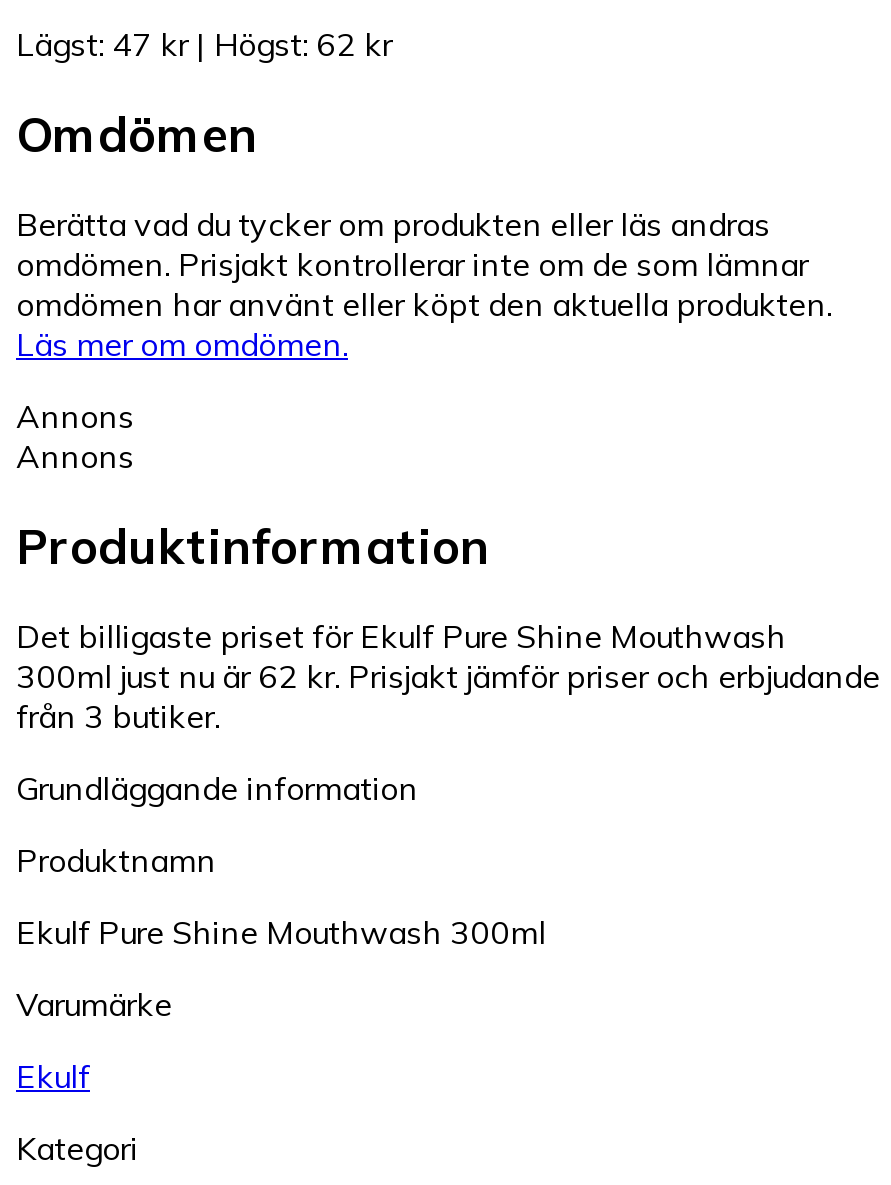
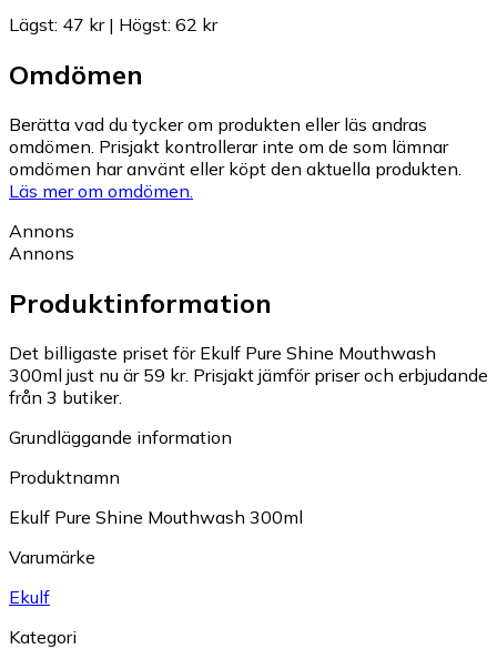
- 300ml just nu är 62 kr. Prisjakt jämför priser och erbjudande
+ 300ml just nu är 59 kr. Prisjakt jämför priser och erbjudande
